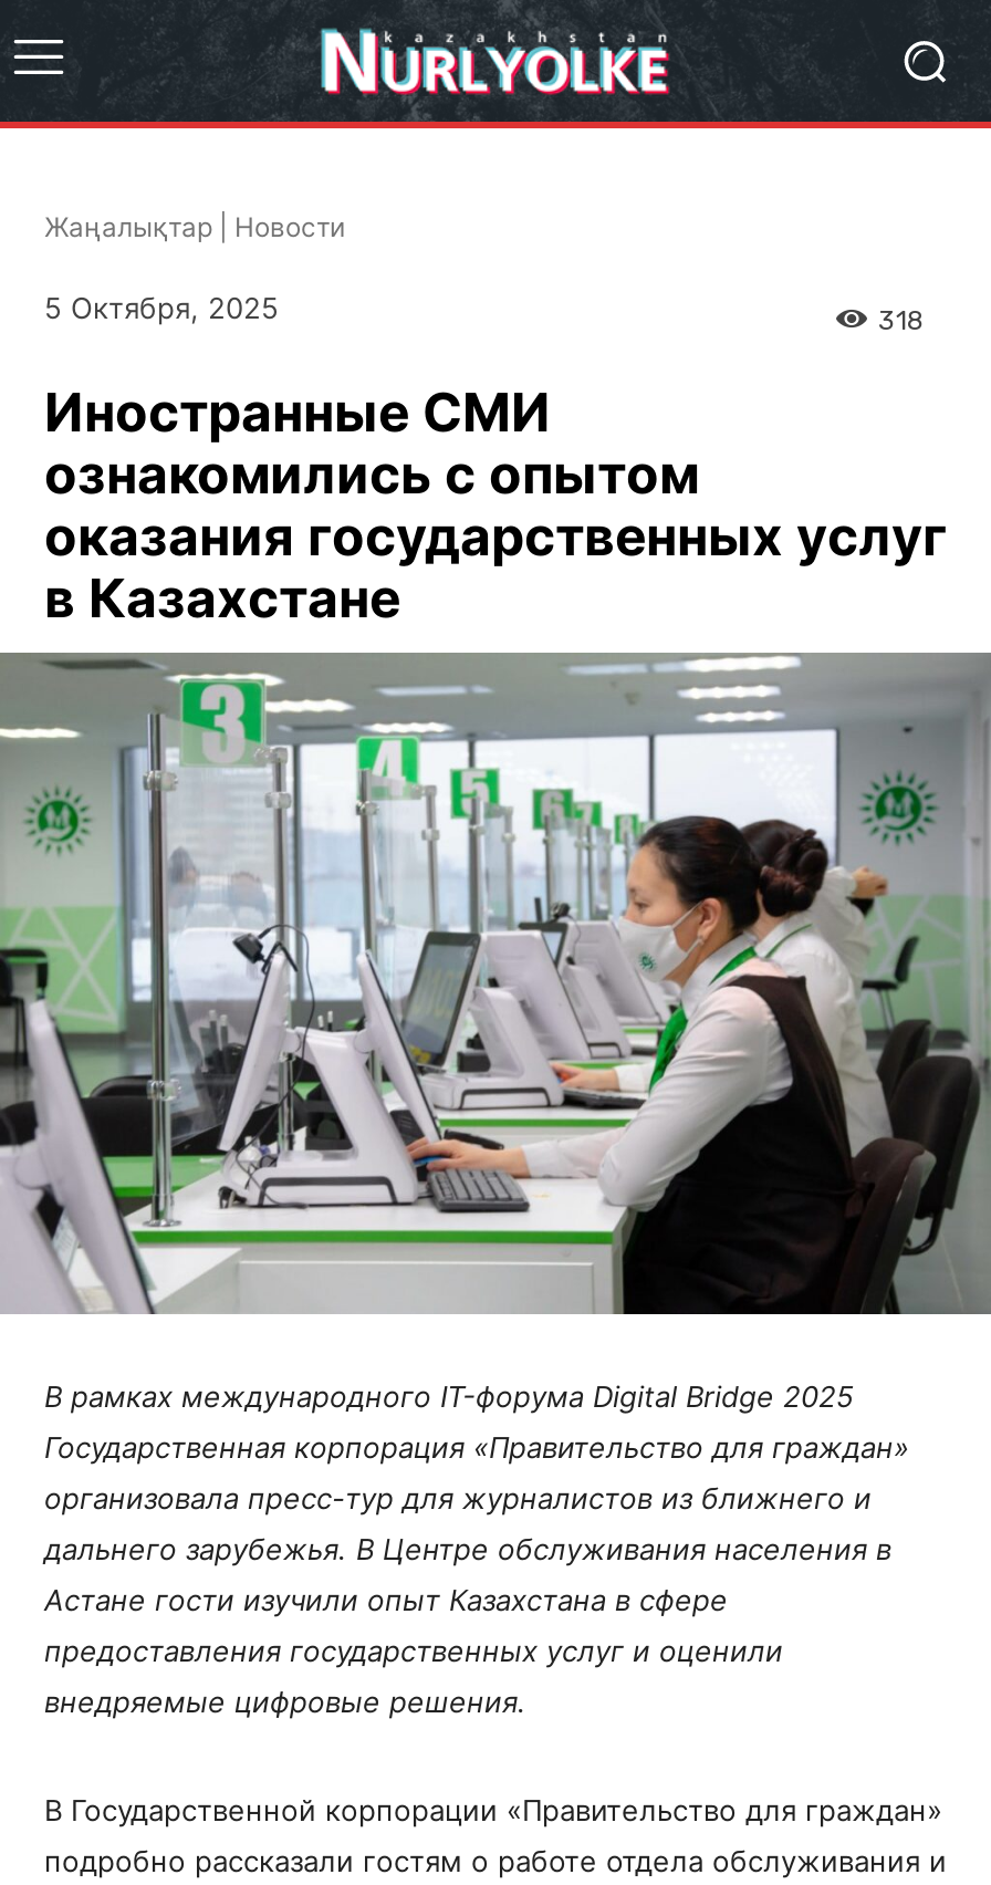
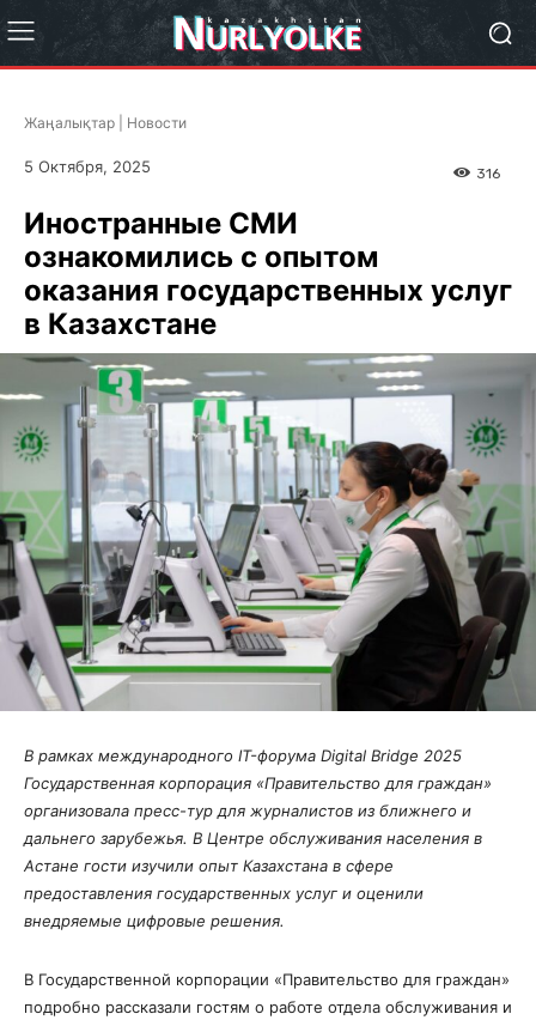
- 318
+ 316
